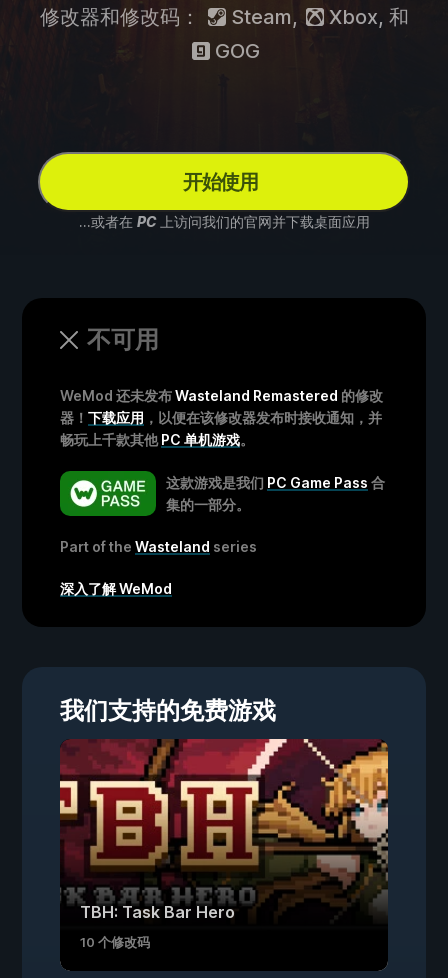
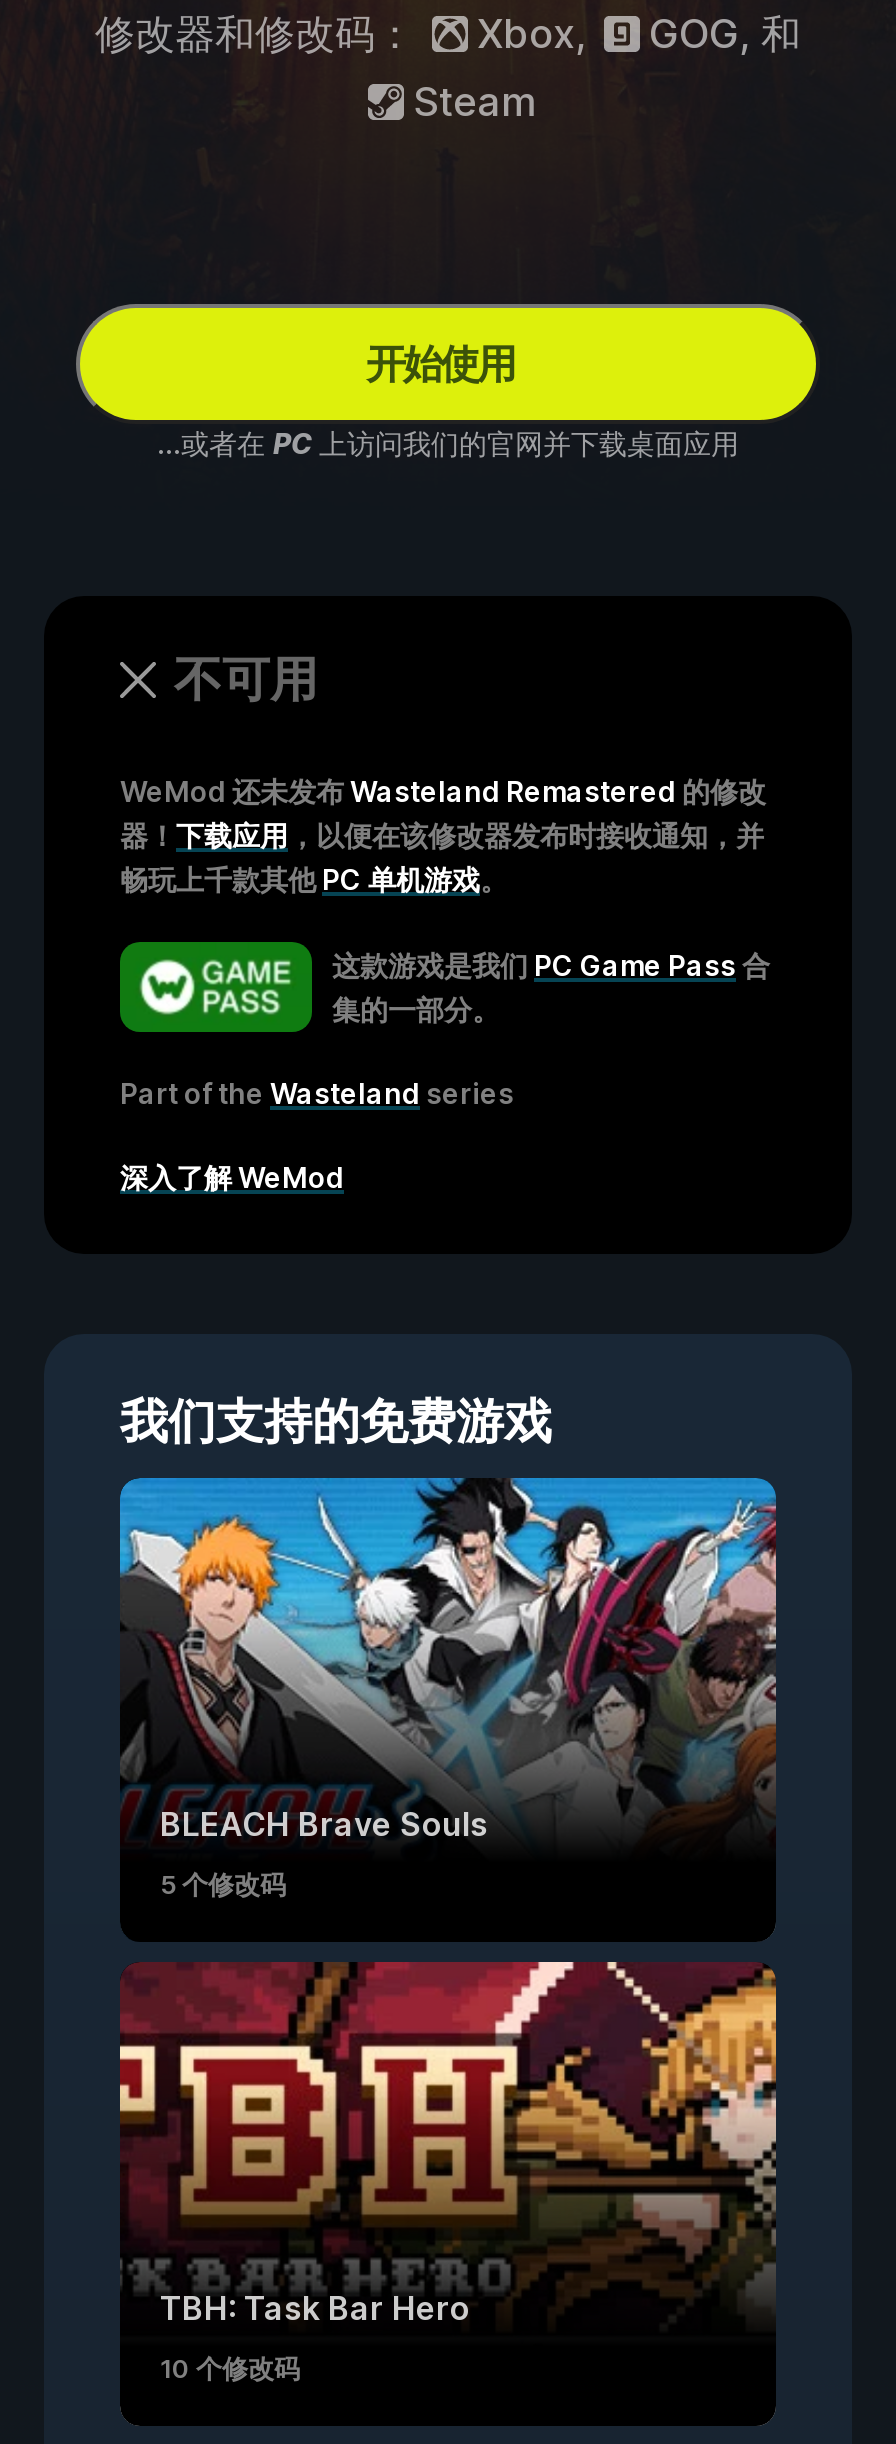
- Steam,
- Xbox, 和
- GOG
+ Xbox,
+ GOG, 和
+ Steam

+ [image]
+ BLEACH Brave Souls
+ 5 个修改码
